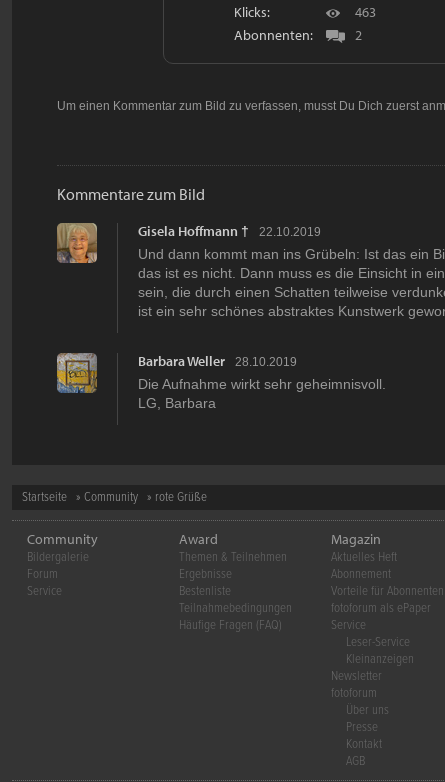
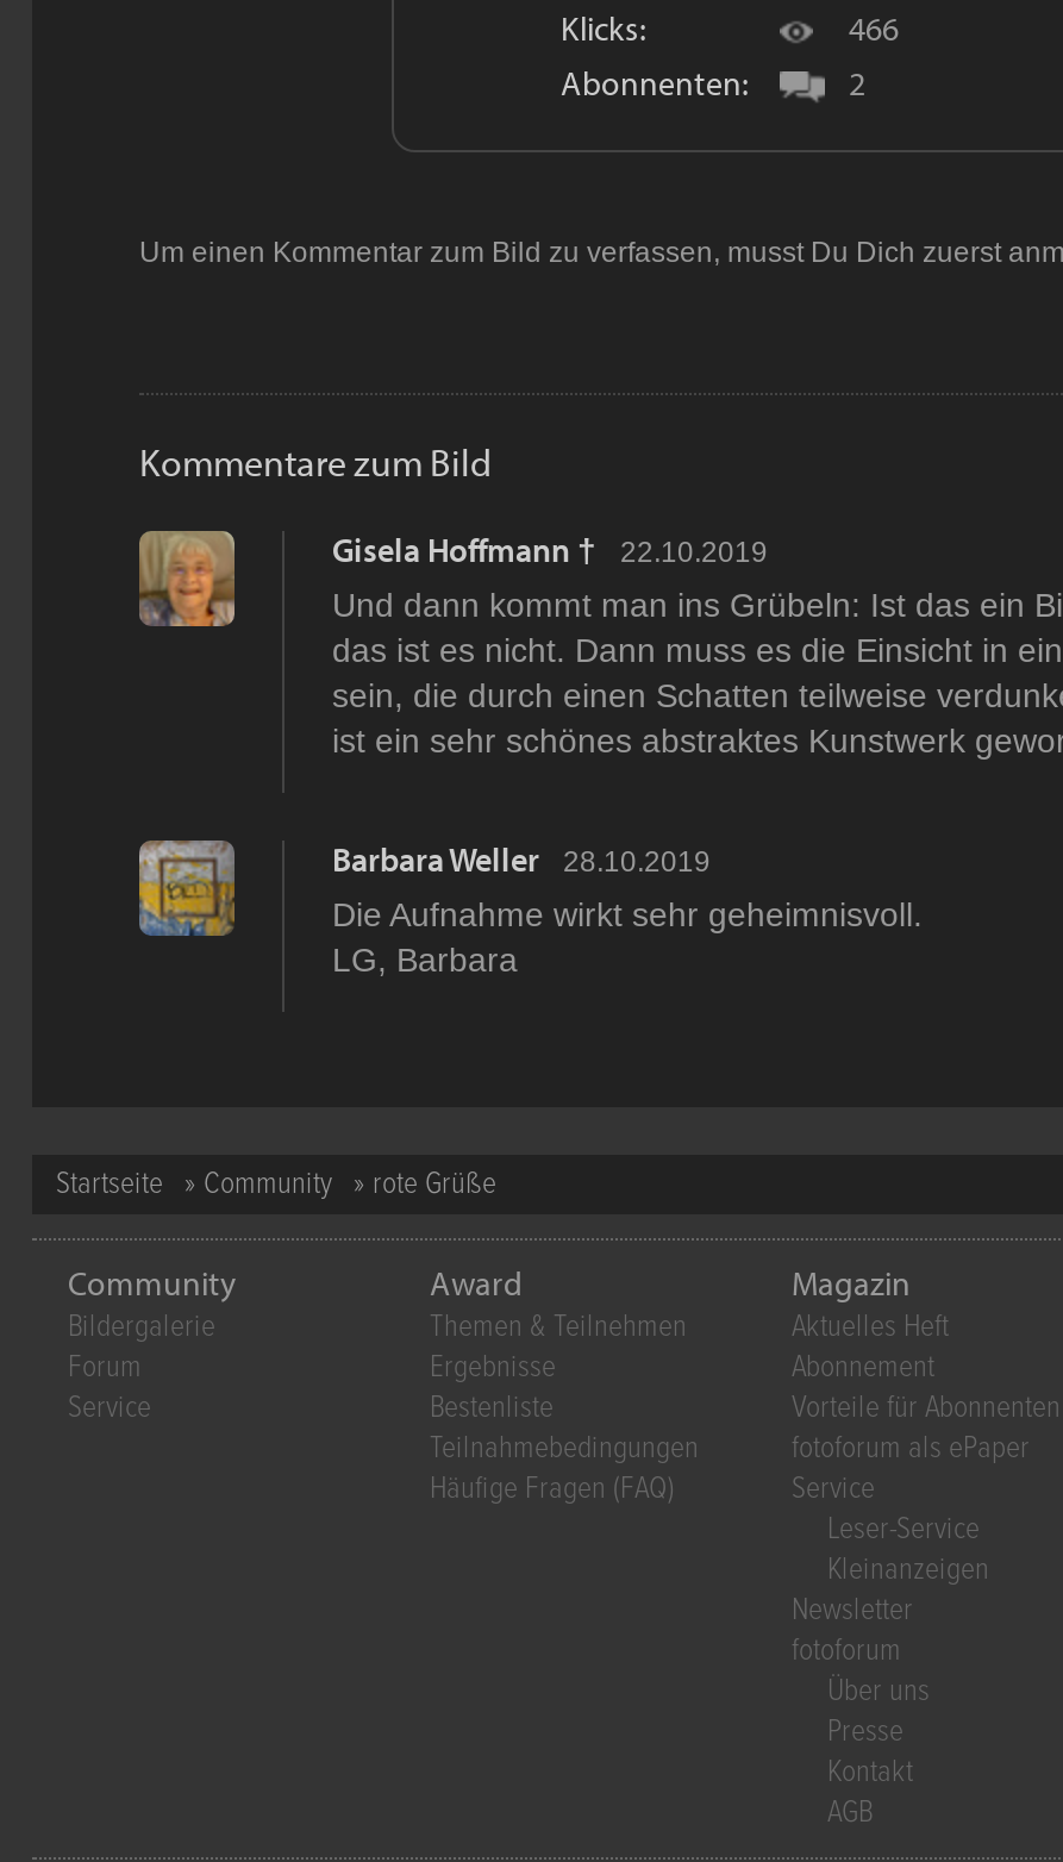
- 463
+ 466
